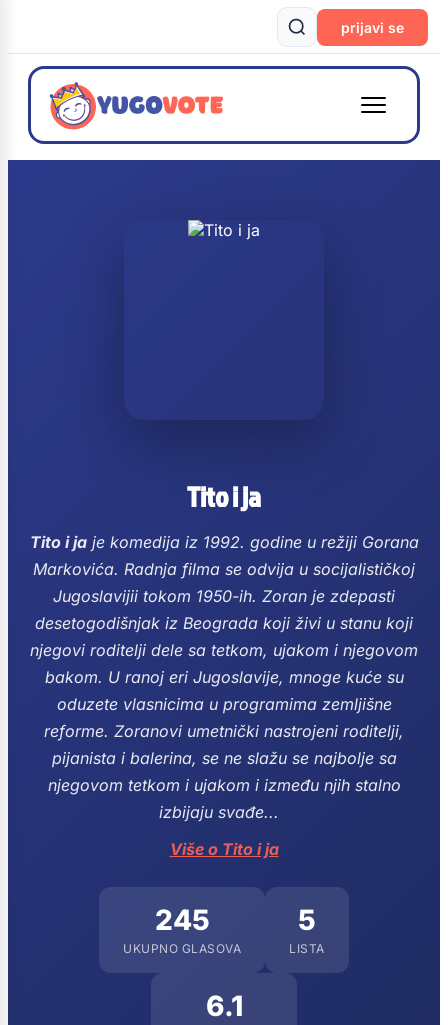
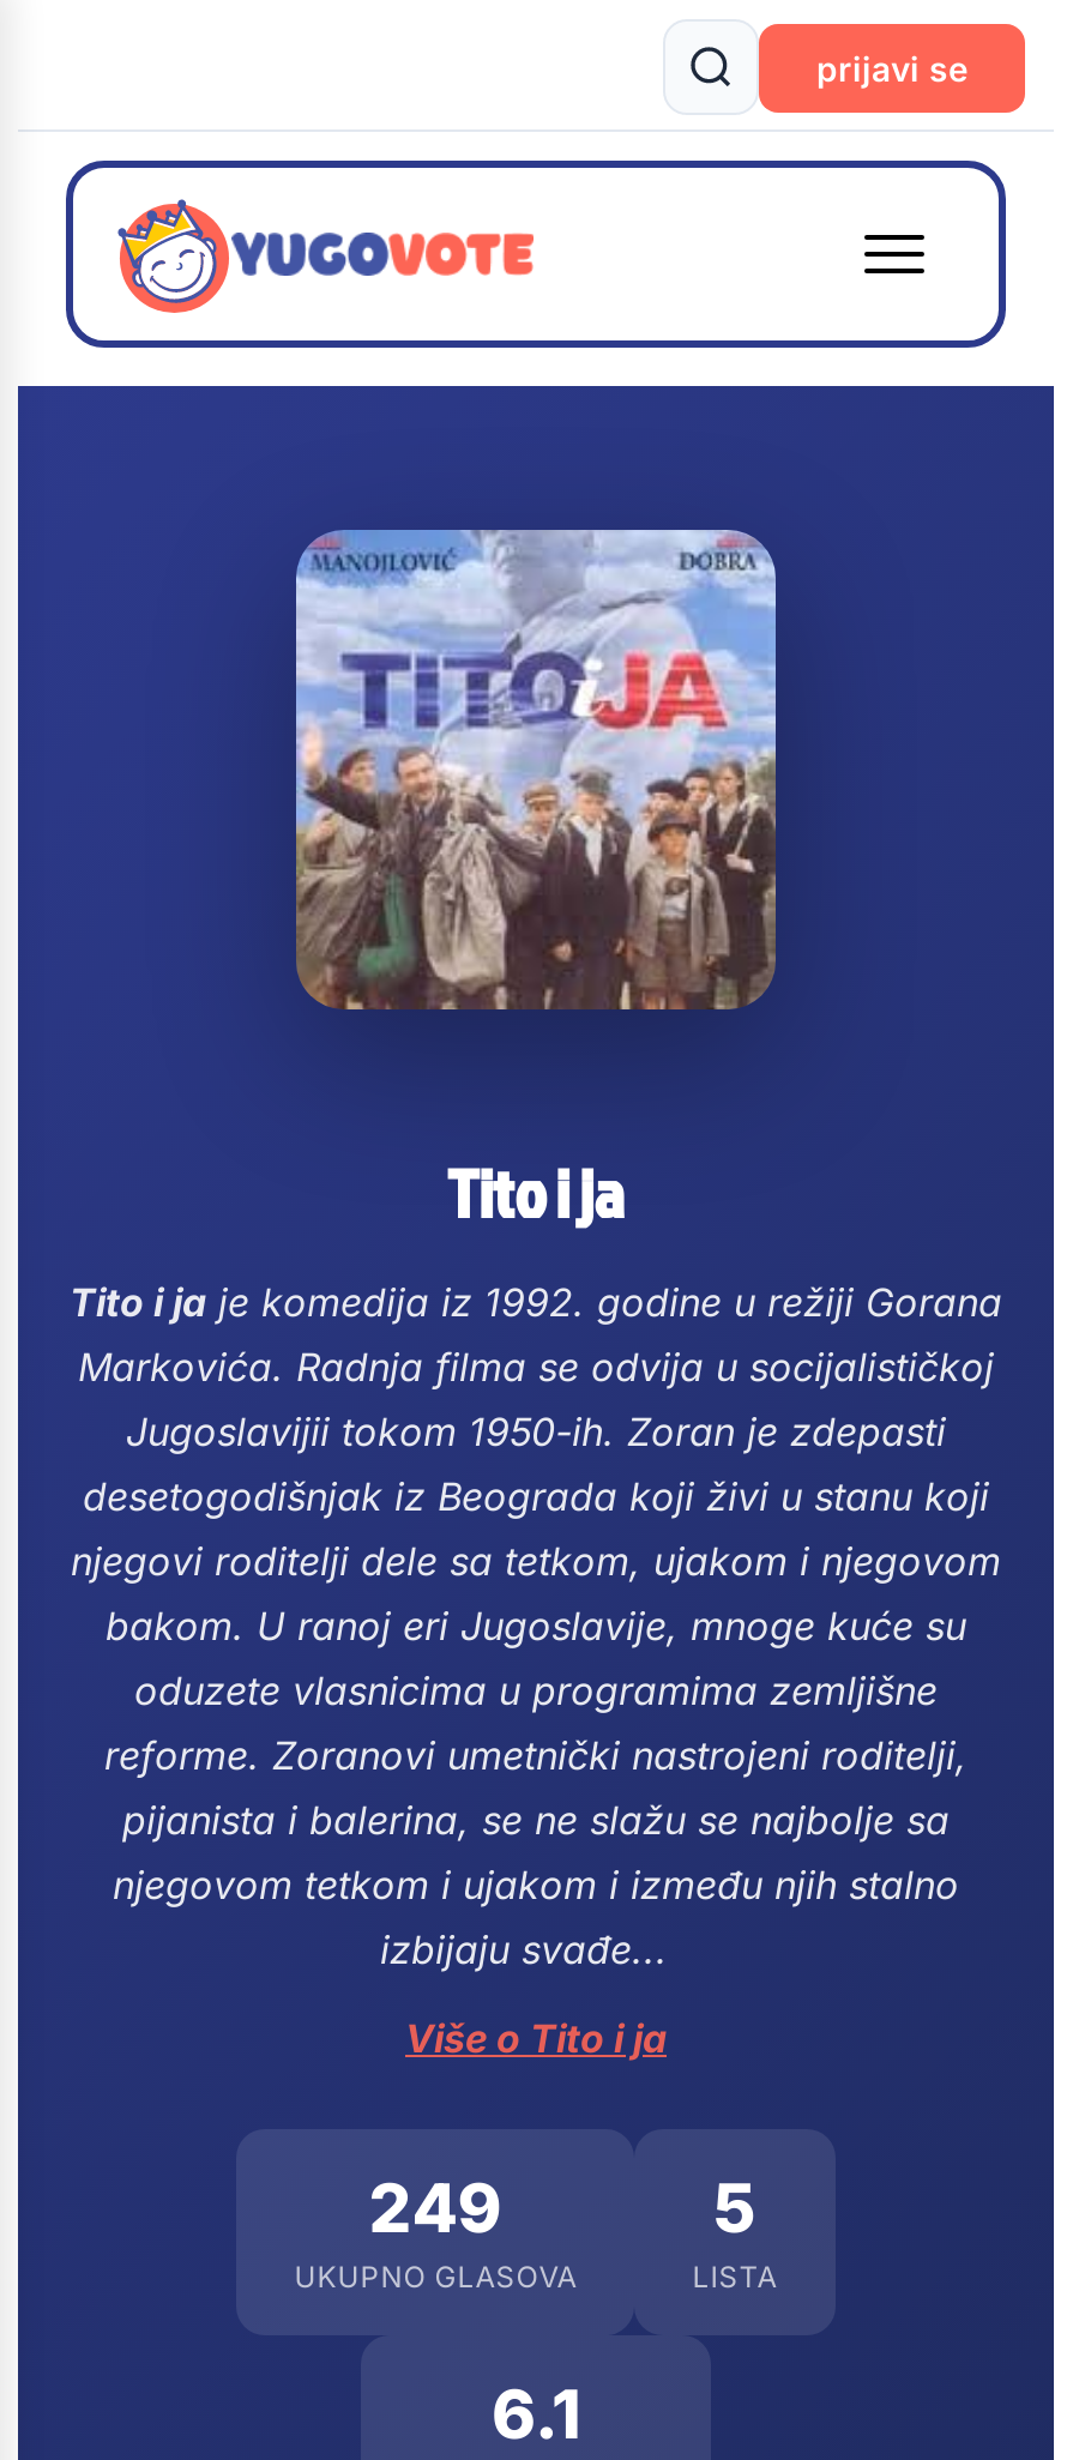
+ [image]

- 245
+ 249
